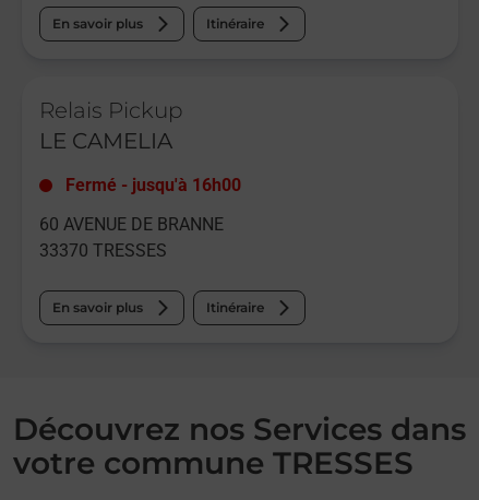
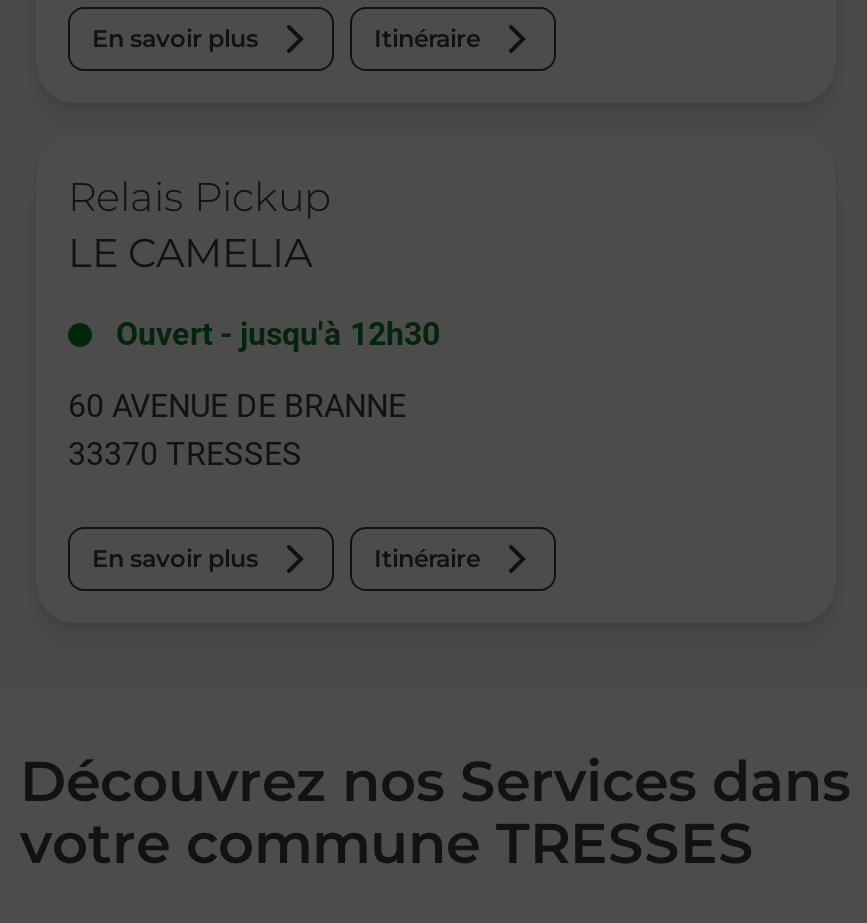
- Fermé - jusqu'à 16h00
+ Ouvert - jusqu'à 12h30
